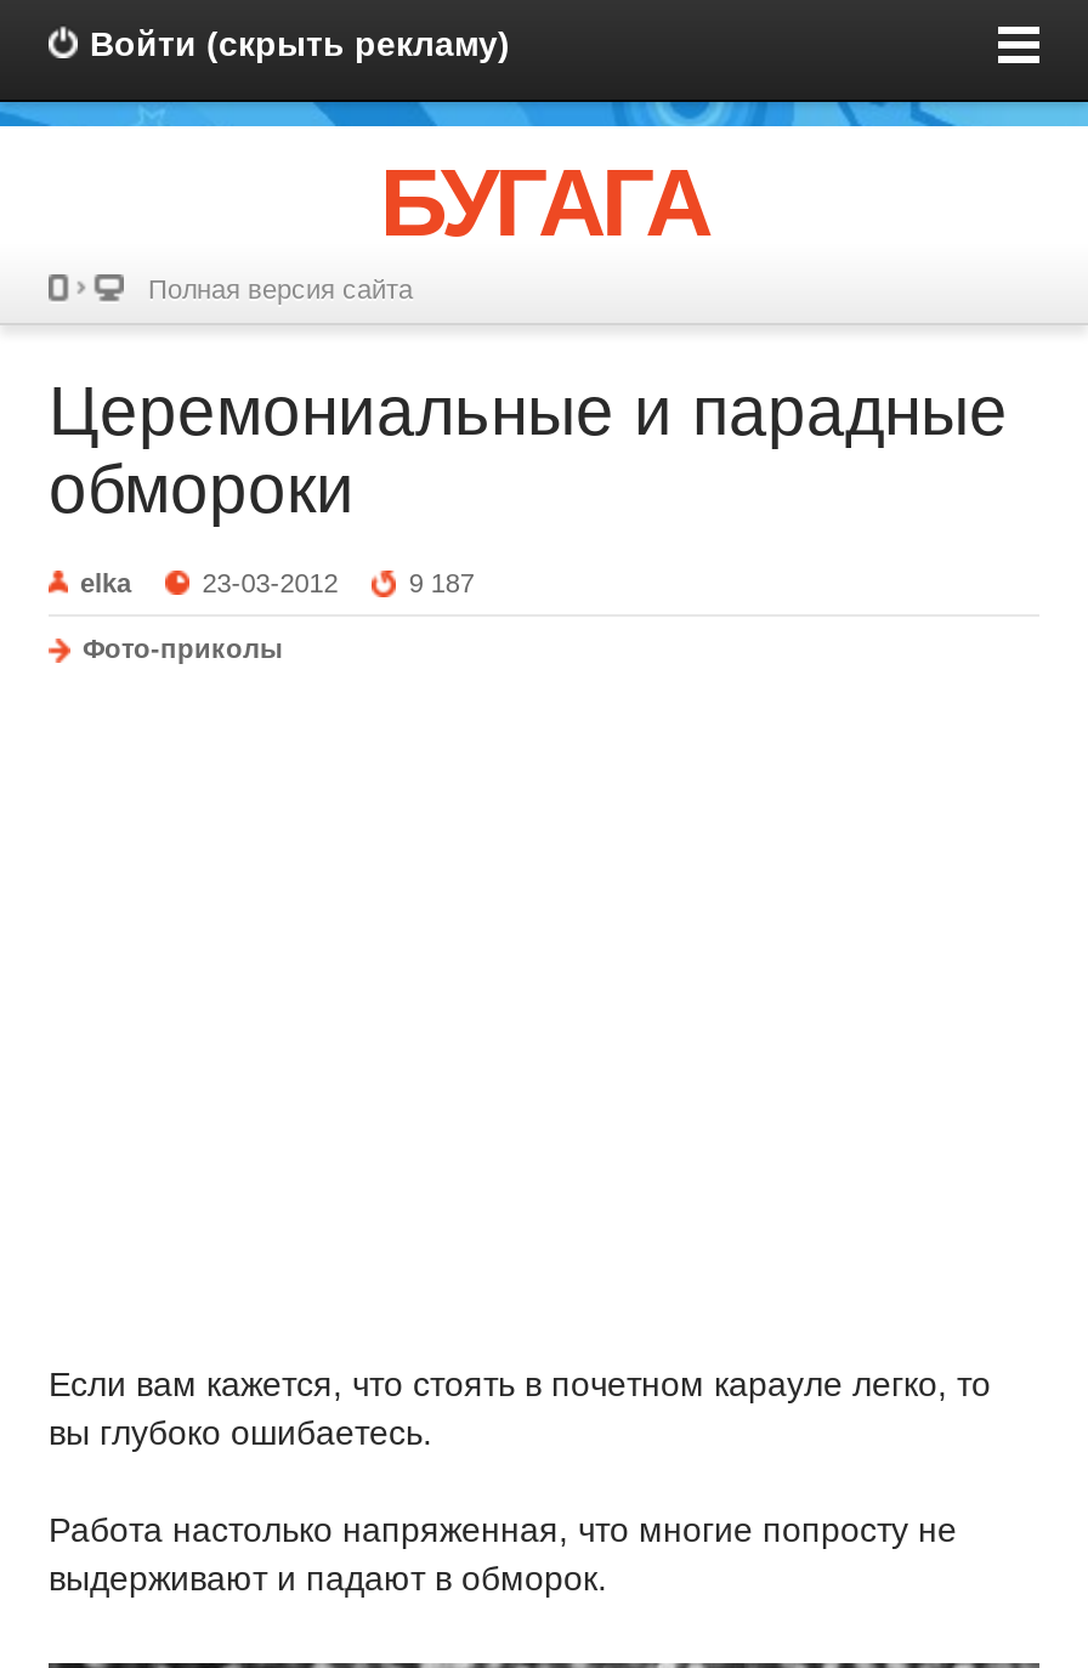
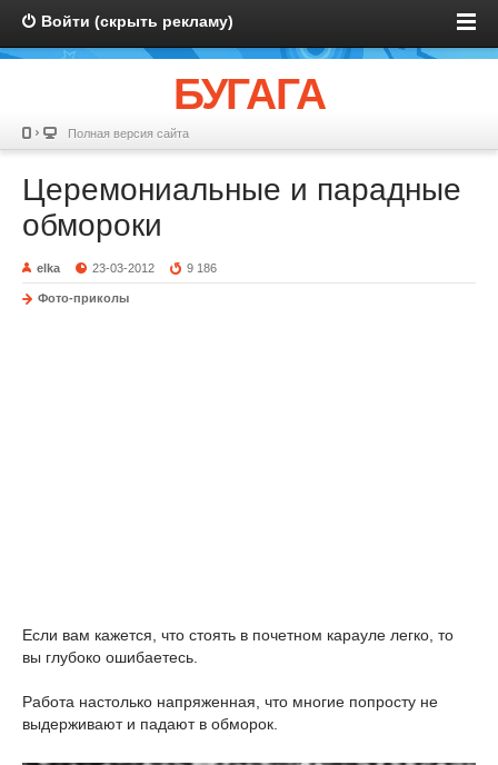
- 9 187
+ 9 186
